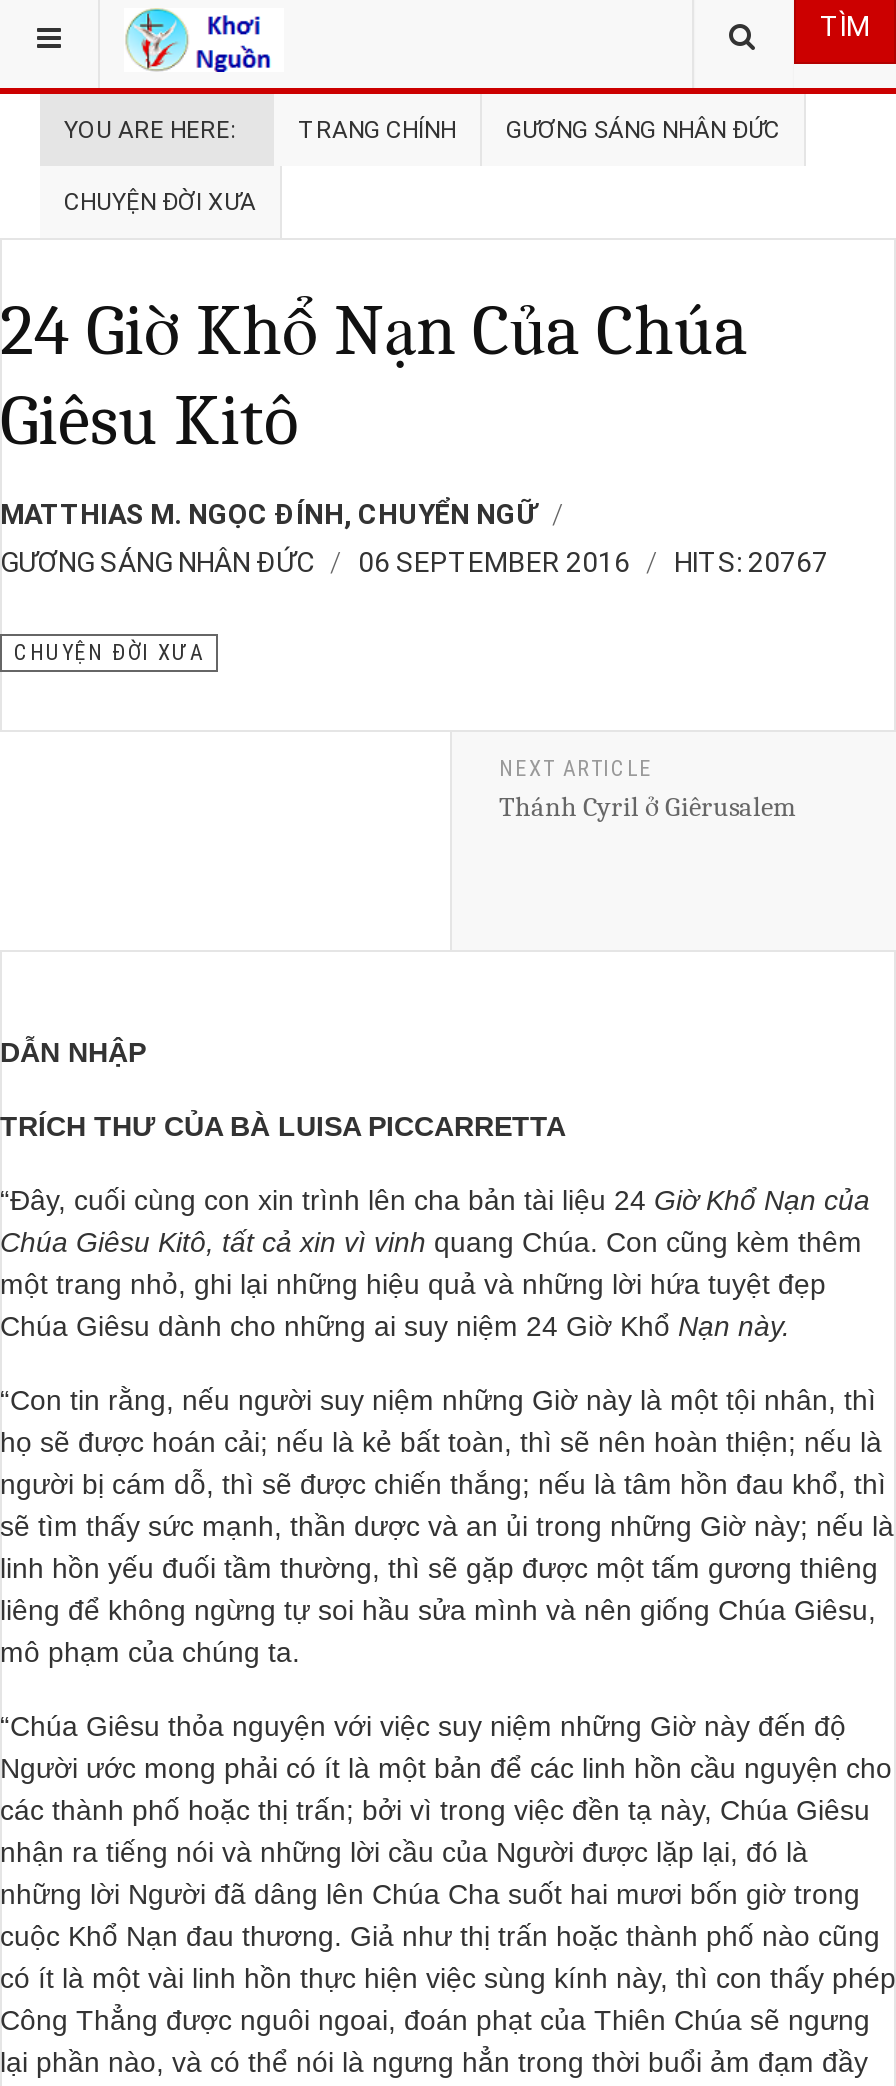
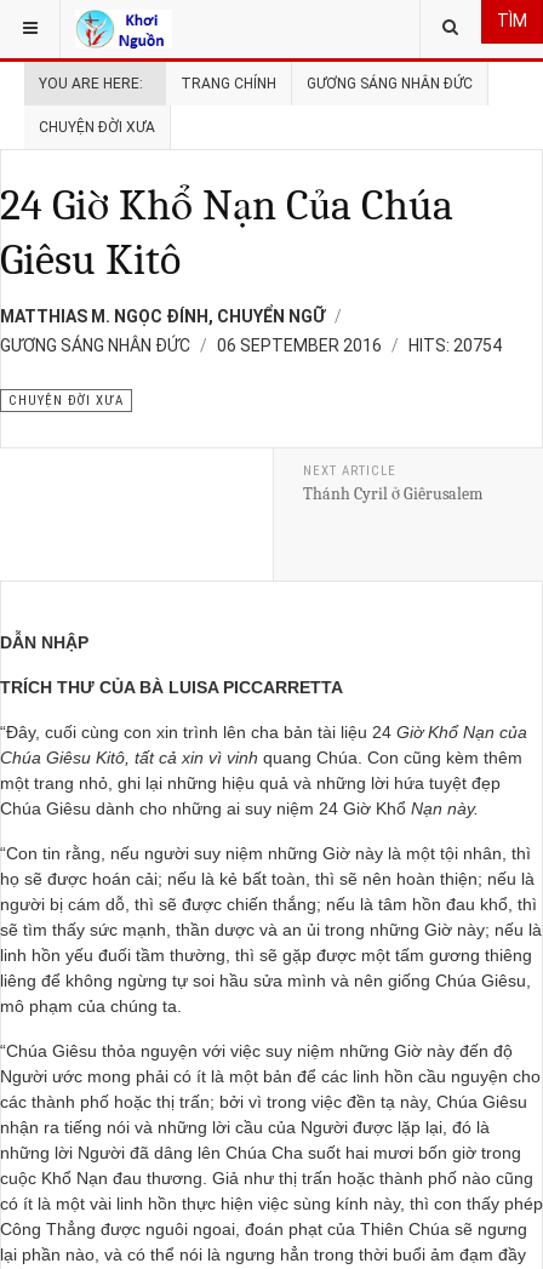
- GƯƠNG SÁNG NHÂN ĐỨC 06 SEPTEMBER 2016 HITS: 20767
+ GƯƠNG SÁNG NHÂN ĐỨC 06 SEPTEMBER 2016 HITS: 20754
